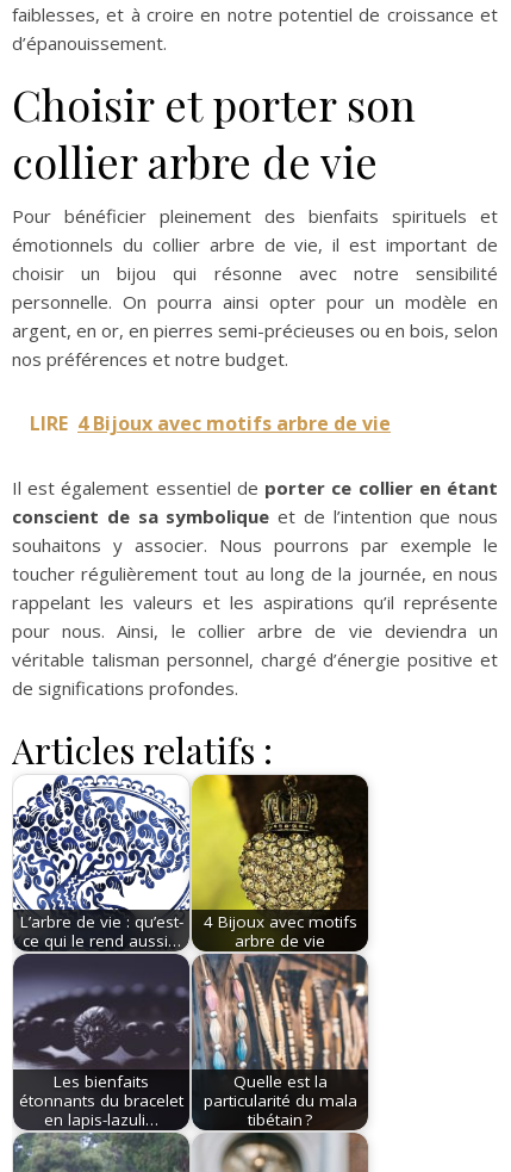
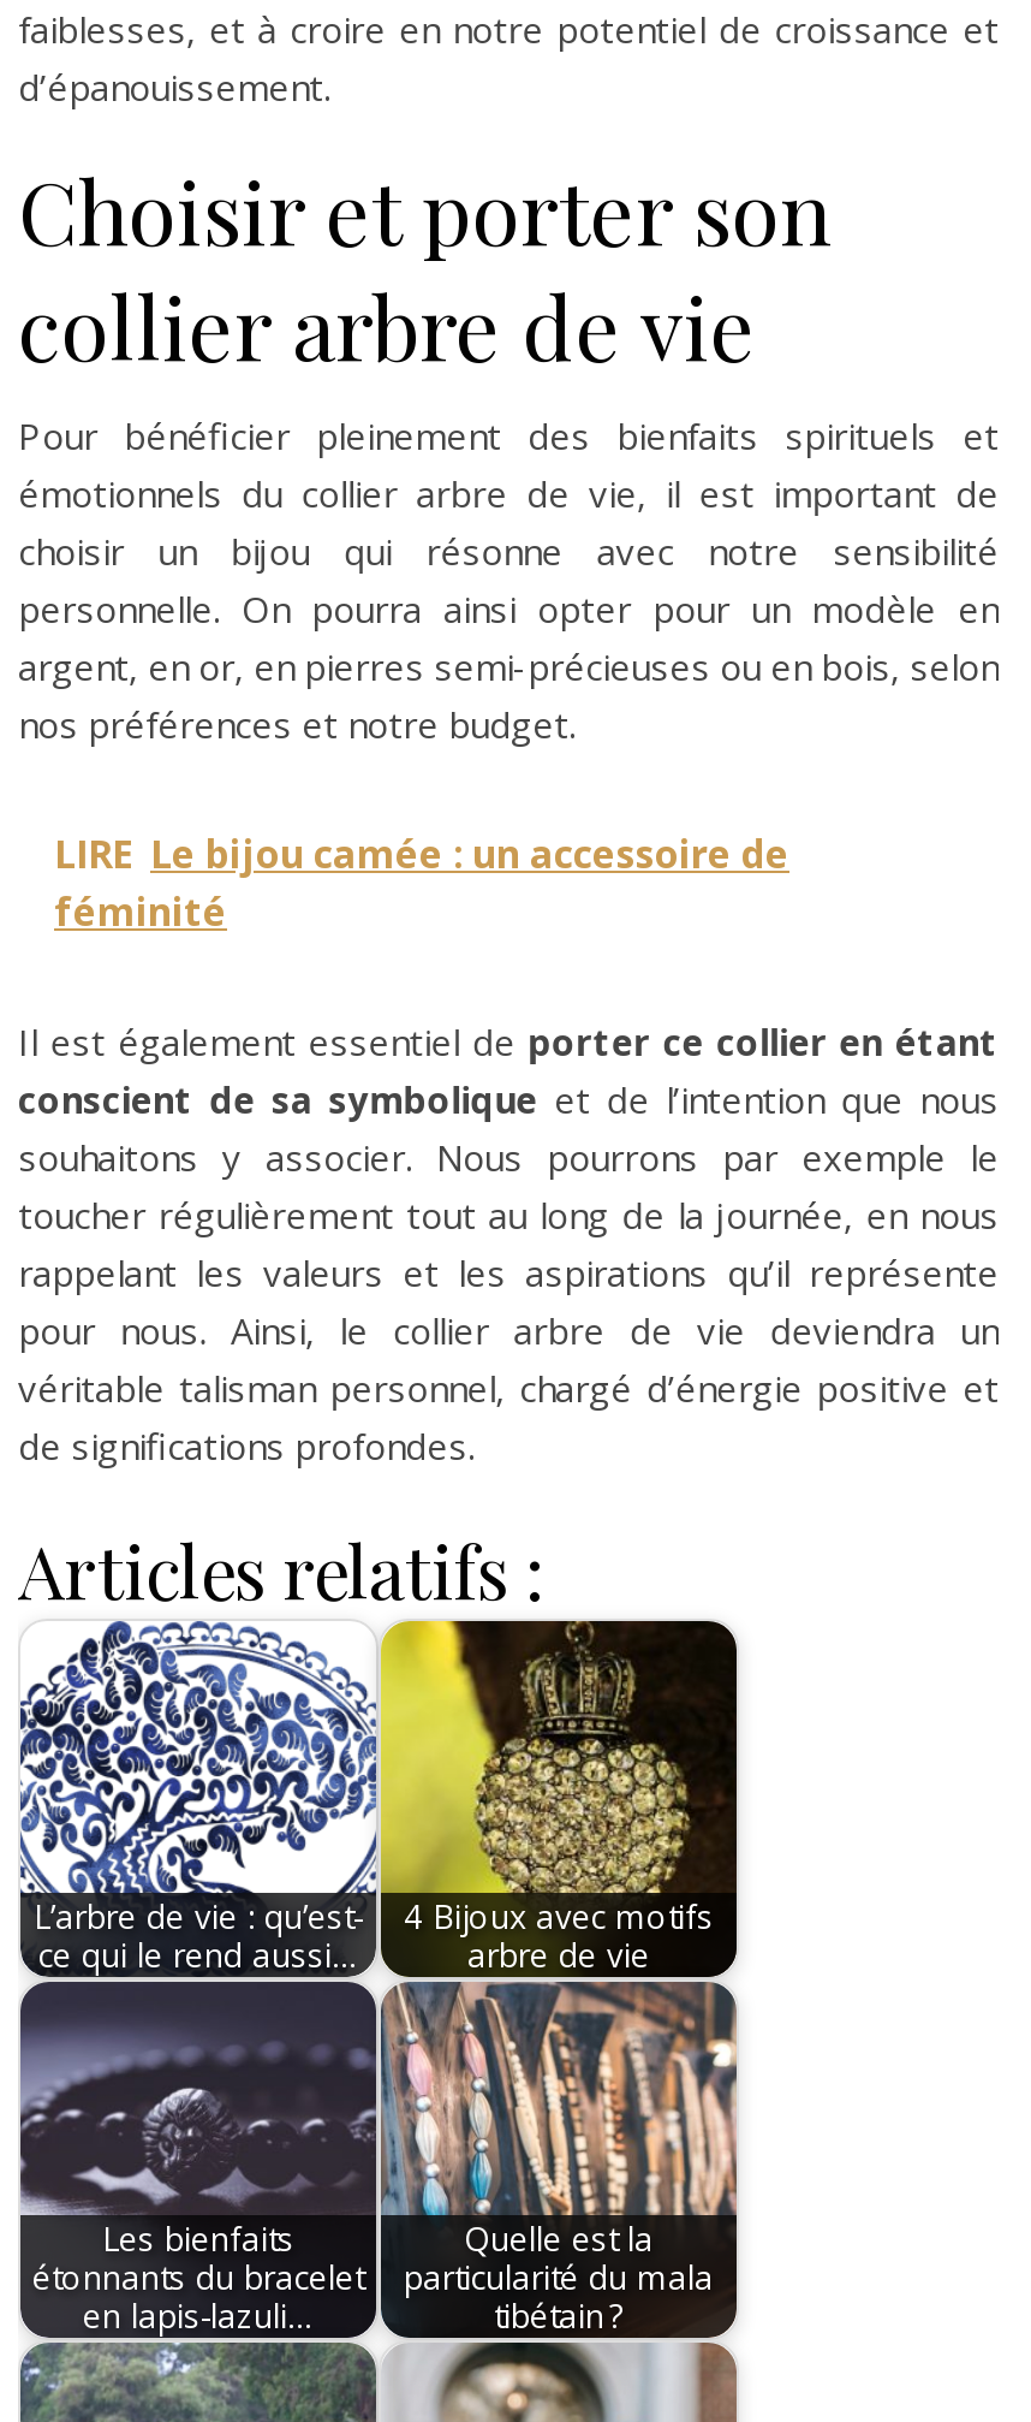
- LIRE 4 Bijoux avec motifs arbre de vie
+ LIRE Le bijou camée : un accessoire de
+ féminité
